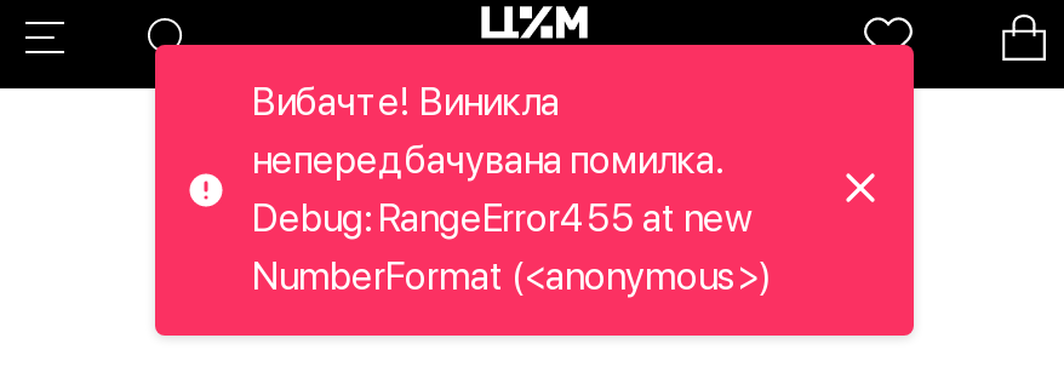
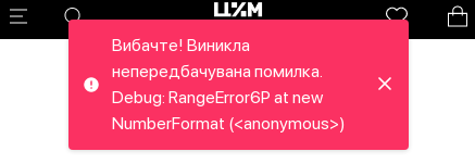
- Debug: RangeError455 at new
+ Debug: RangeError6P at new
